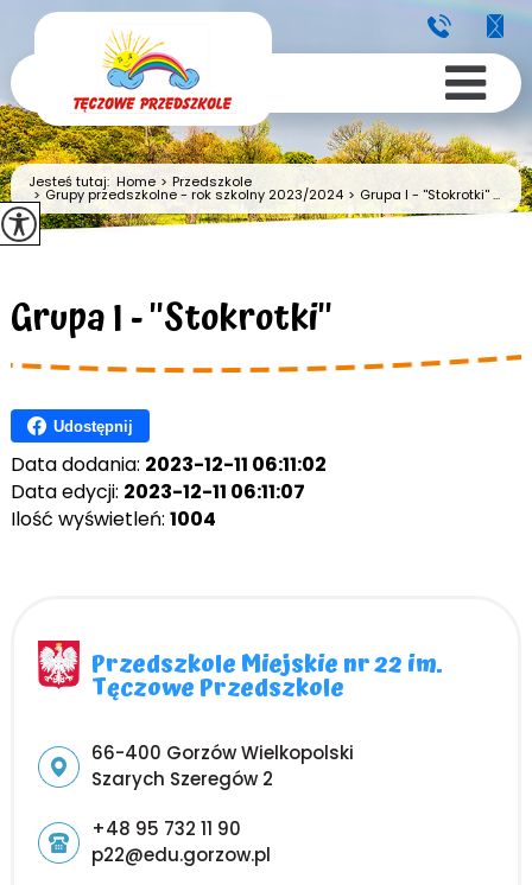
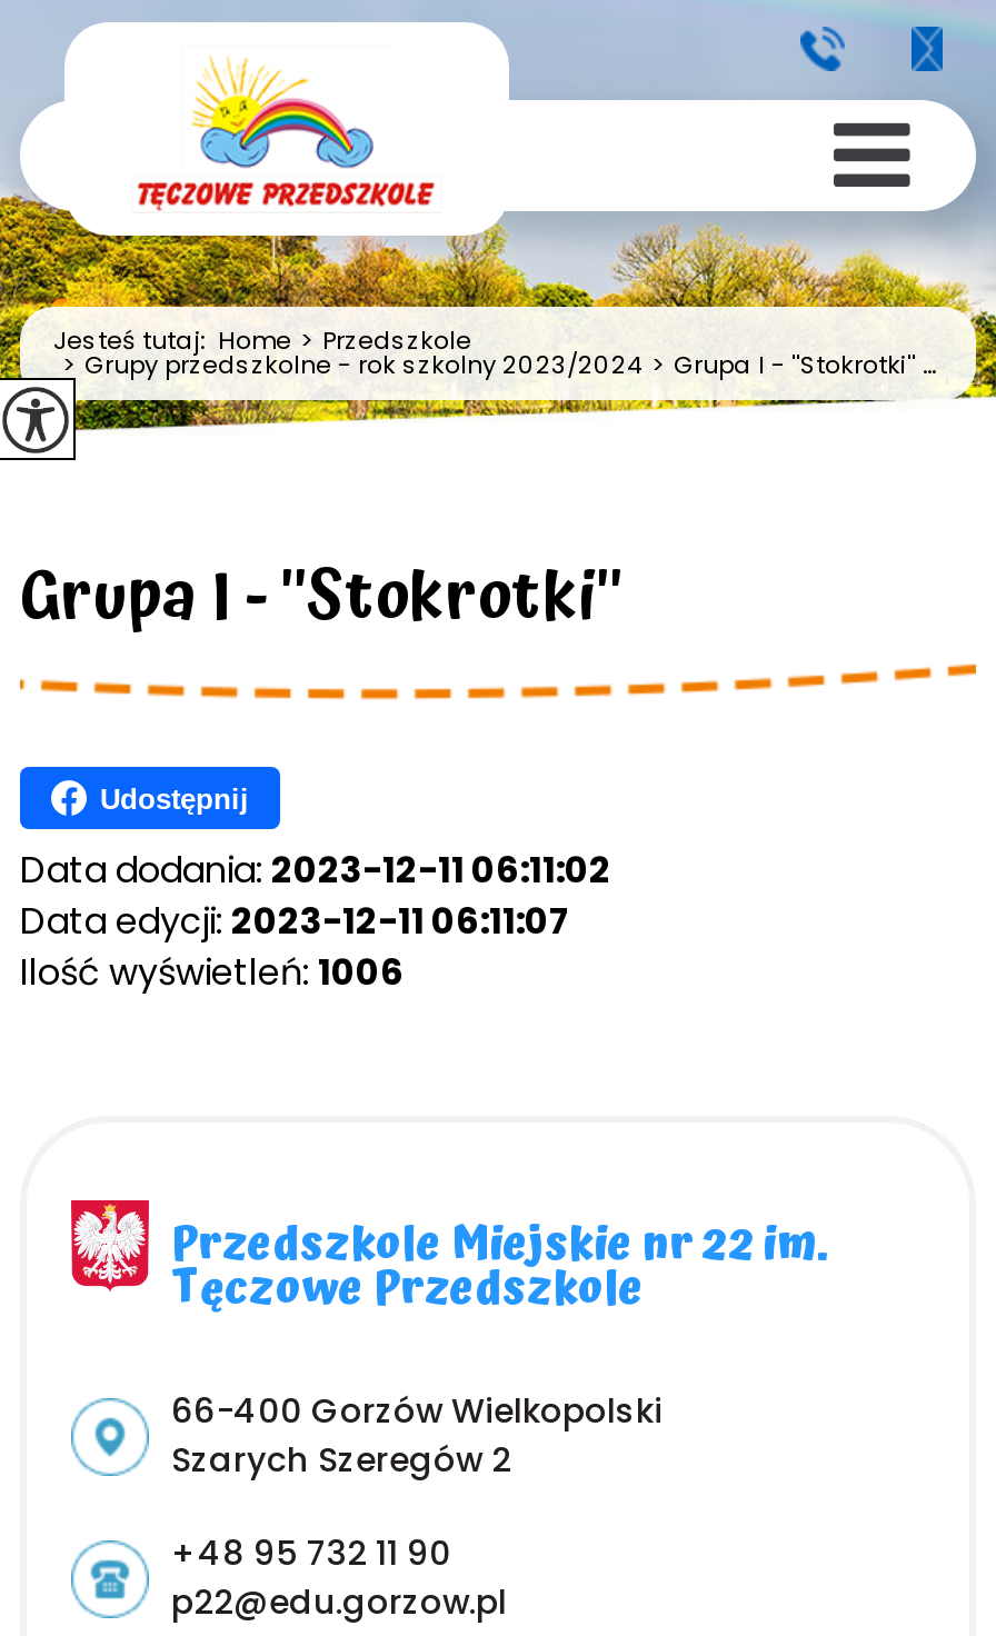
- Ilość wyświetleń: 1004
+ Ilość wyświetleń: 1006
